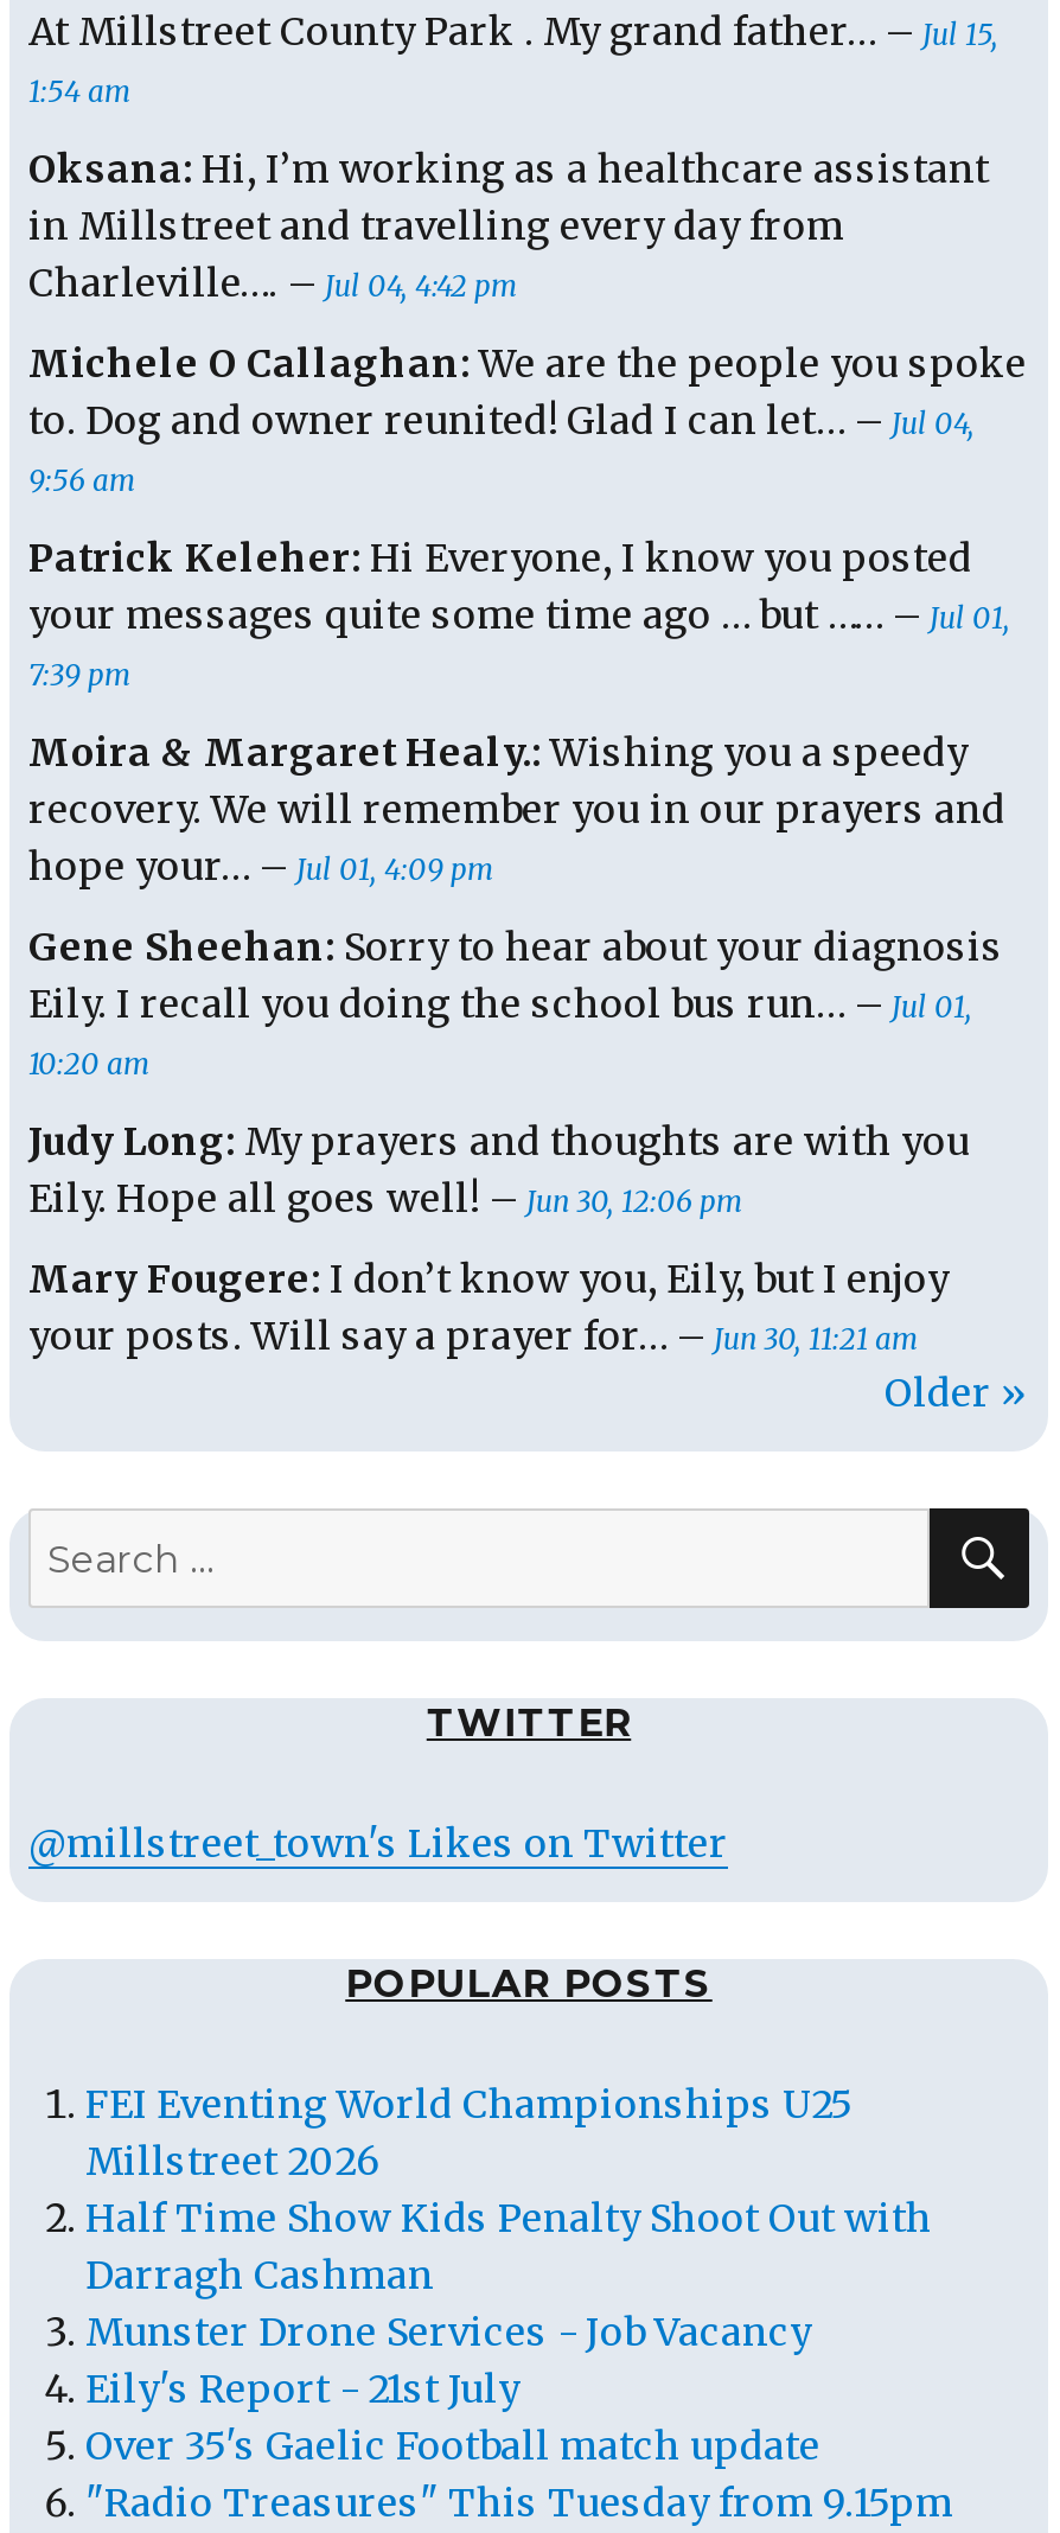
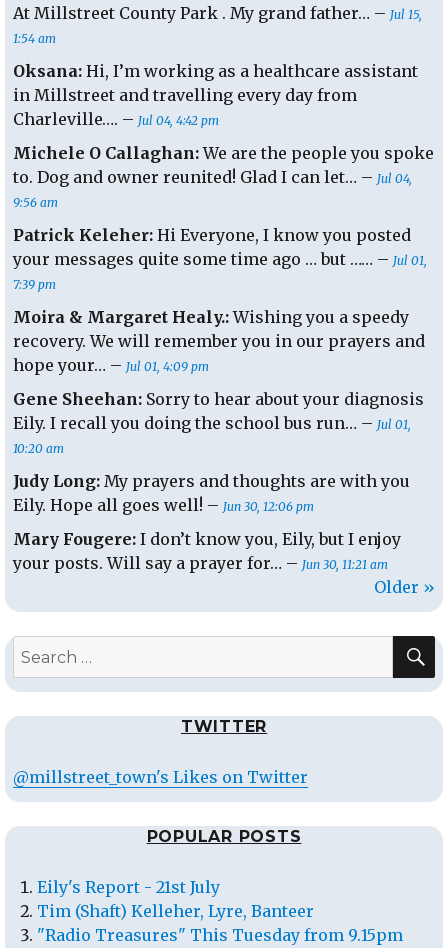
- FEI Eventing World Championships U25
- Millstreet 2026
- Half Time Show Kids Penalty Shoot Out with
- Darragh Cashman
- Munster Drone Services - Job Vacancy

- Over 35's Gaelic Football match update
+ Tim (Shaft) Kelleher, Lyre, Banteer
